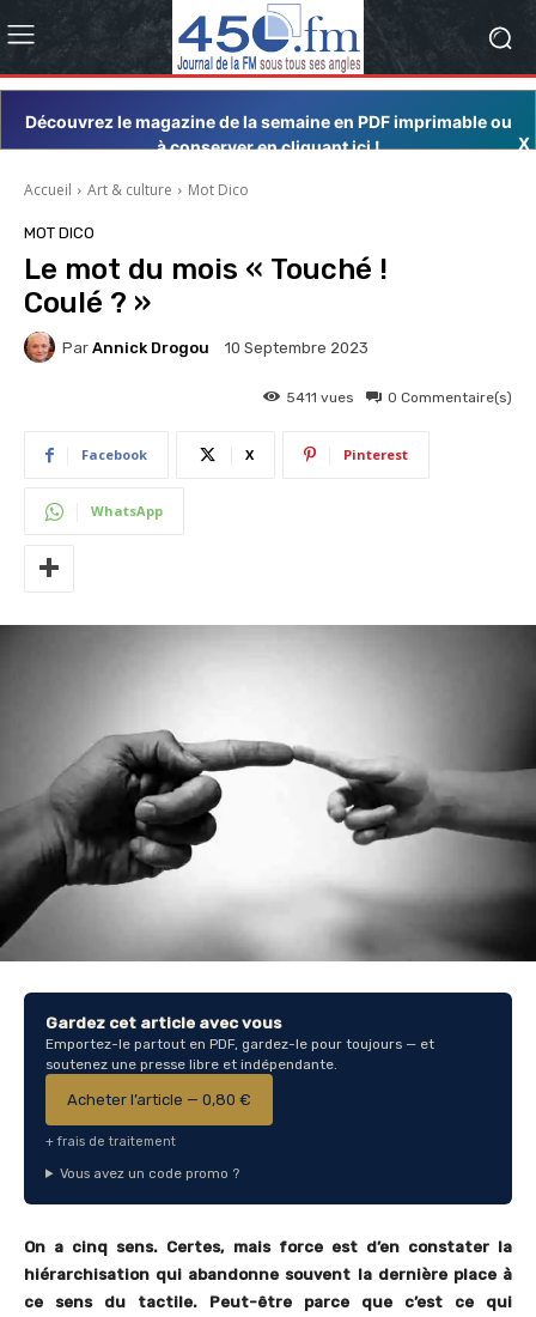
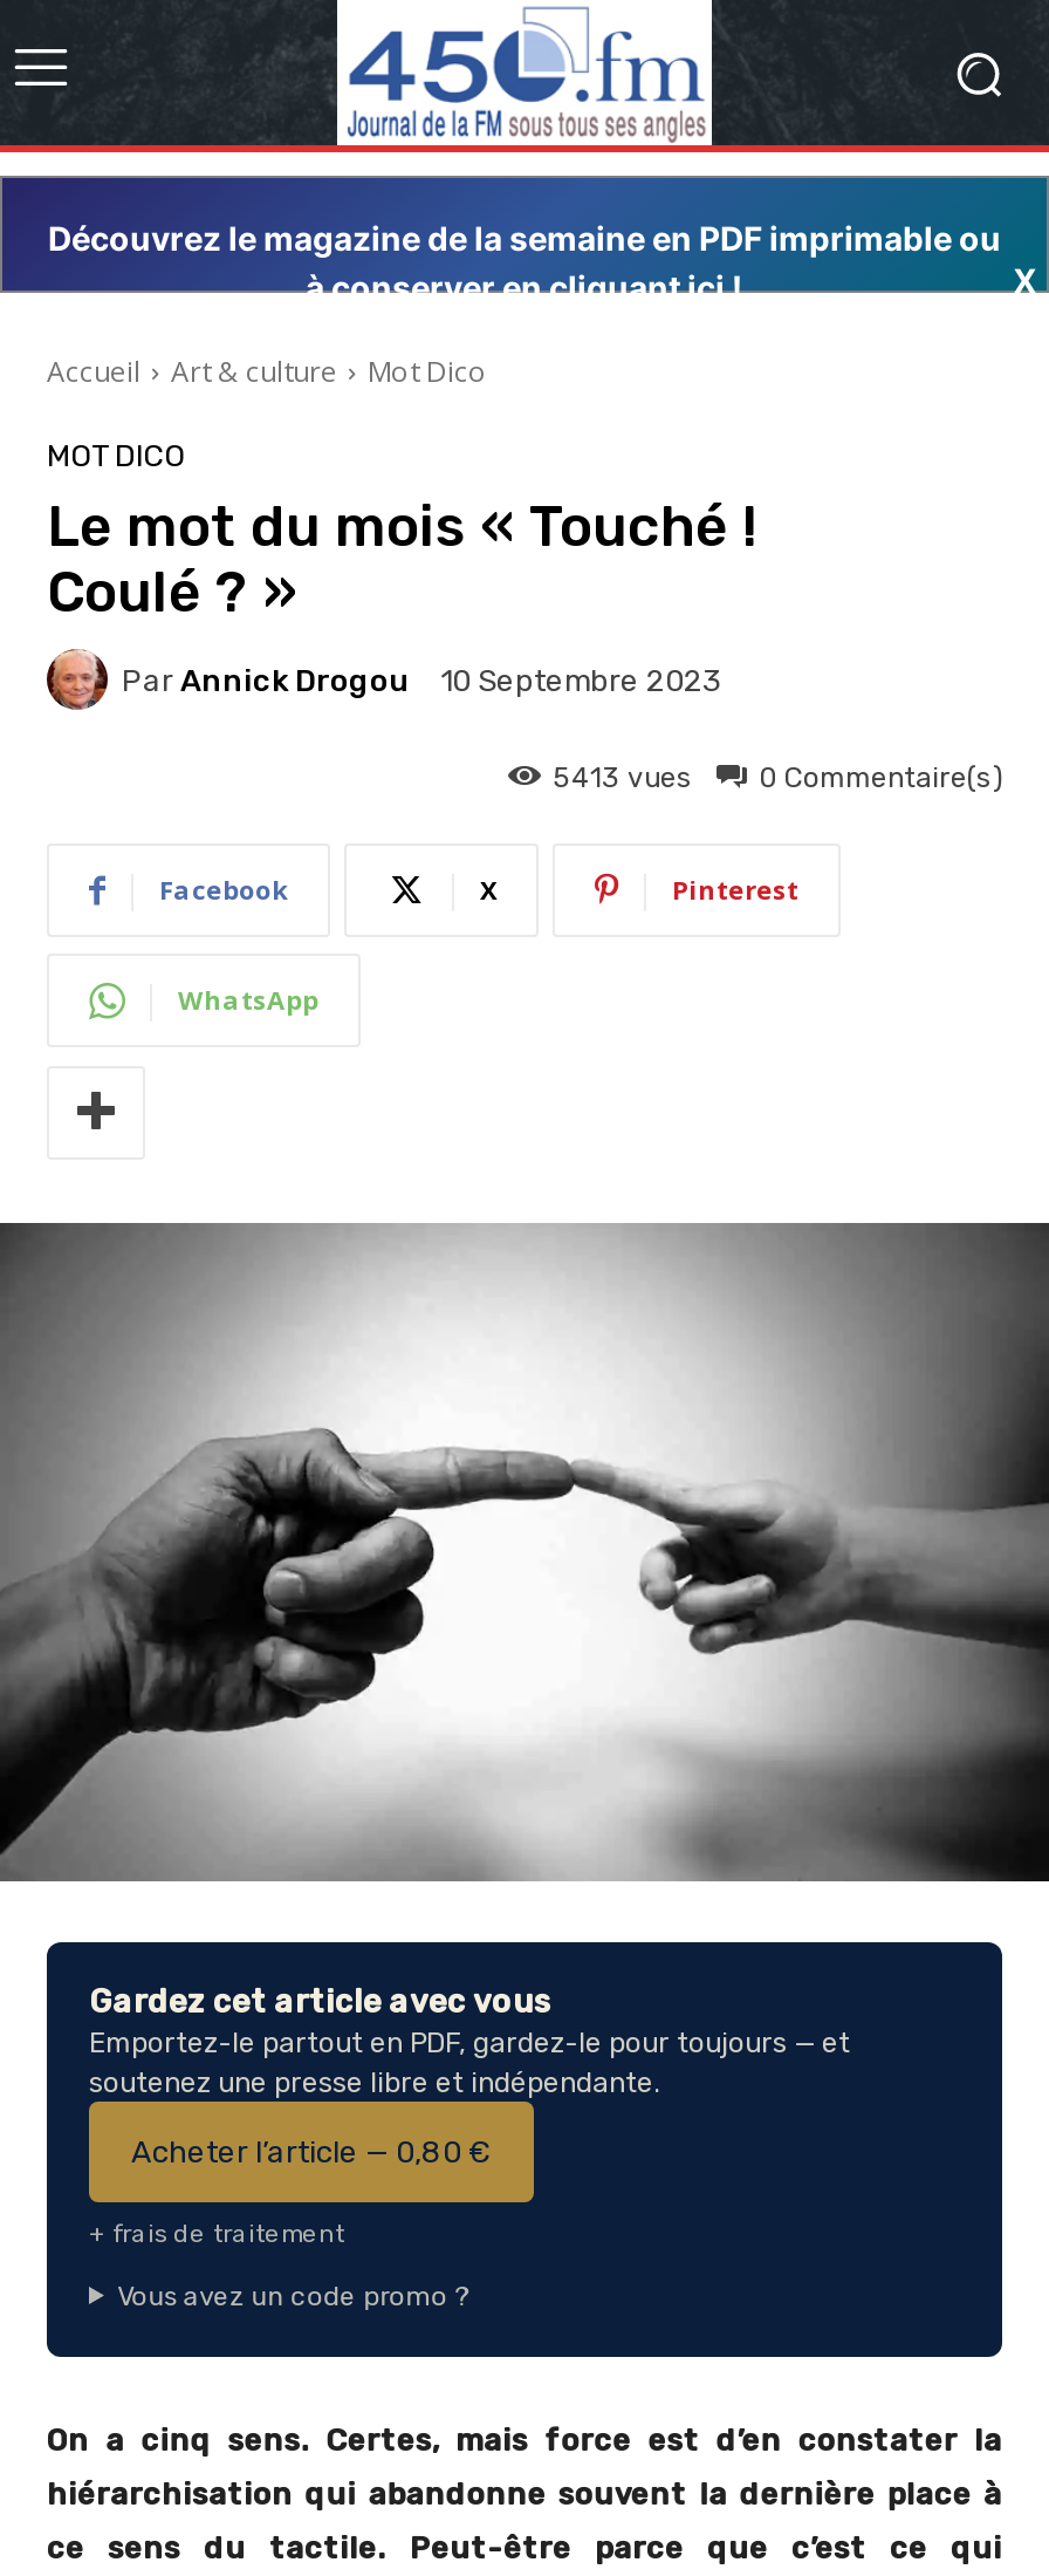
- 5411 vues 0 Commentaire(s)
+ 5413 vues 0 Commentaire(s)
